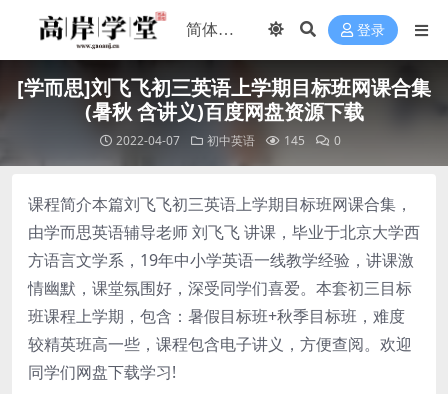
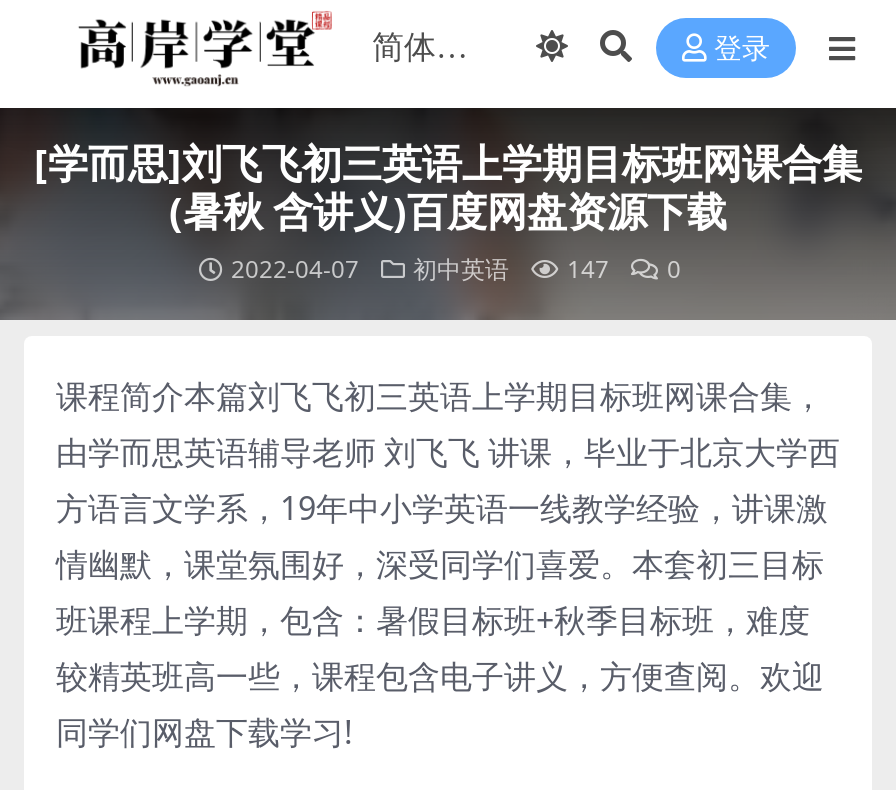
- 2022-04-07 初中英语 145 0
+ 2022-04-07 初中英语 147 0
